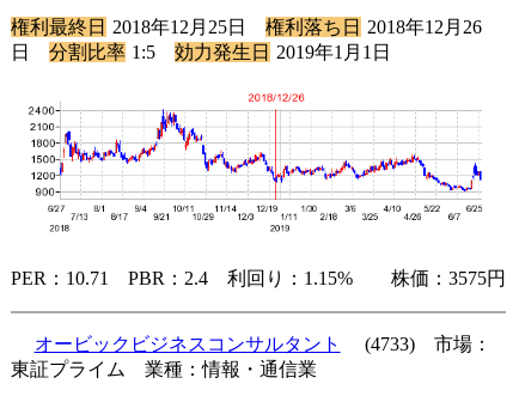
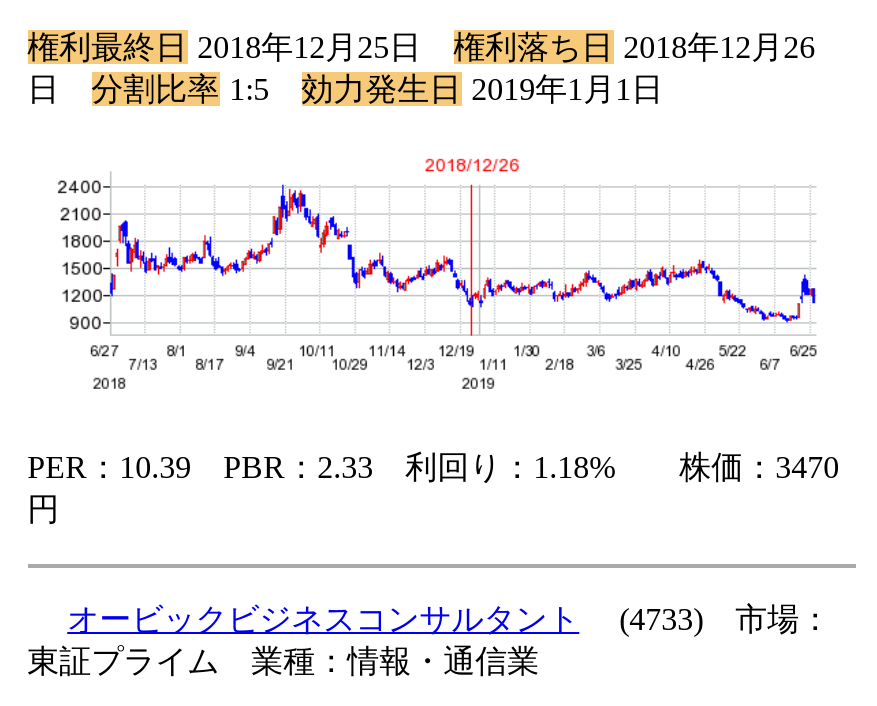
- PER：10.71 PBR：2.4 利回り：1.15% 株価：3575円
+ PER：10.39 PBR：2.33 利回り：1.18% 株価：3470
+ 円
